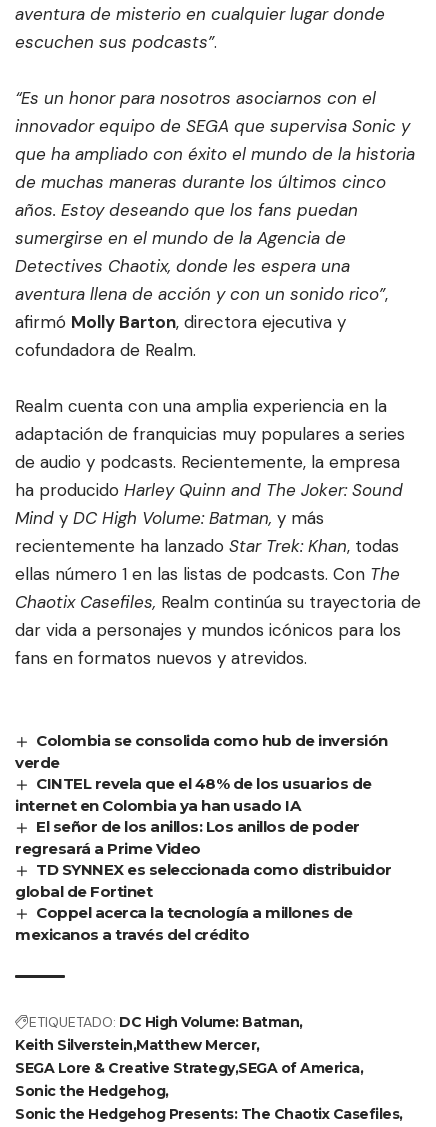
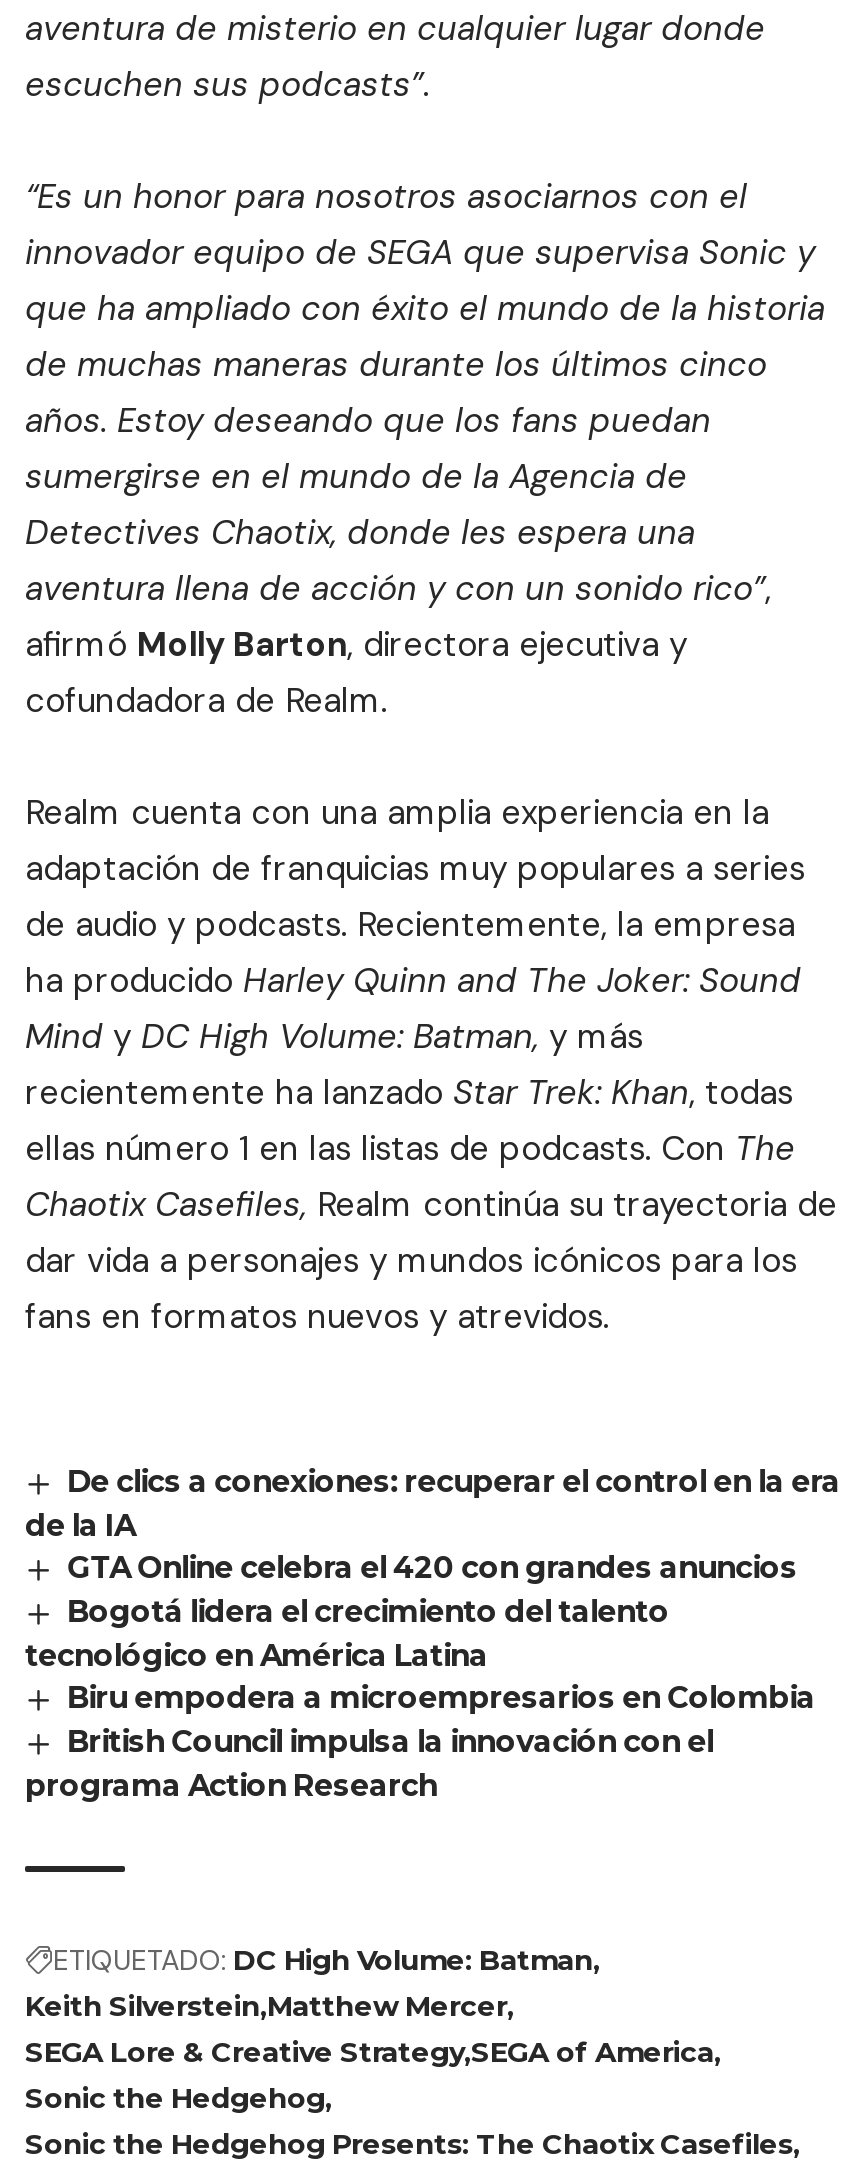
- Colombia se consolida como hub de inversión
- verde
- CINTEL revela que el 48% de los usuarios de
- internet en Colombia ya han usado IA
- El señor de los anillos: Los anillos de poder
- regresará a Prime Video
- TD SYNNEX es seleccionada como distribuidor
- global de Fortinet
- Coppel acerca la tecnología a millones de
- mexicanos a través del crédito
+ De clics a conexiones: recuperar el control en la era
+ de la IA
+ GTA Online celebra el 420 con grandes anuncios
+ Bogotá lidera el crecimiento del talento
+ tecnológico en América Latina
+ Biru empodera a microempresarios en Colombia
+ British Council impulsa la innovación con el
+ programa Action Research
